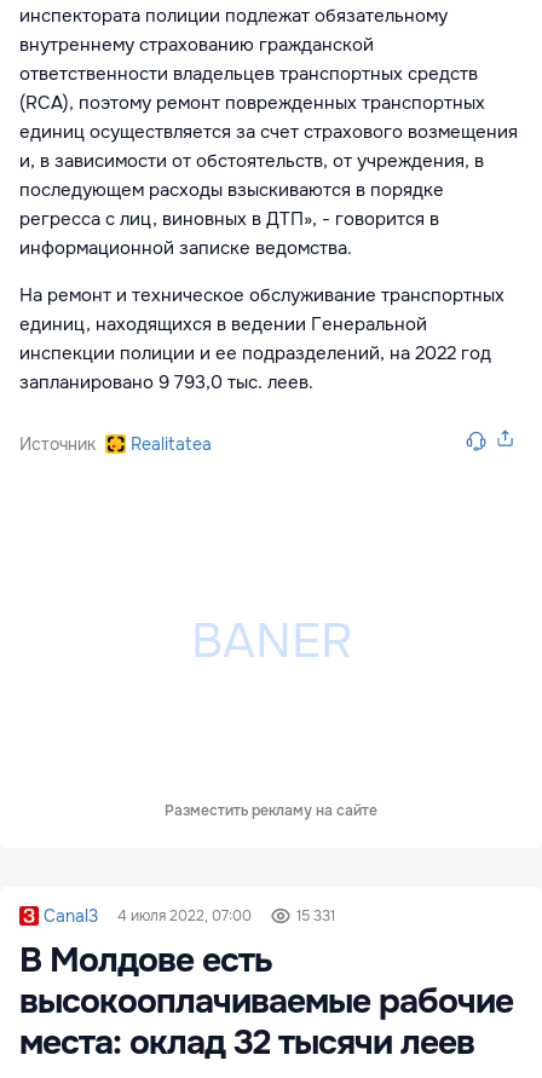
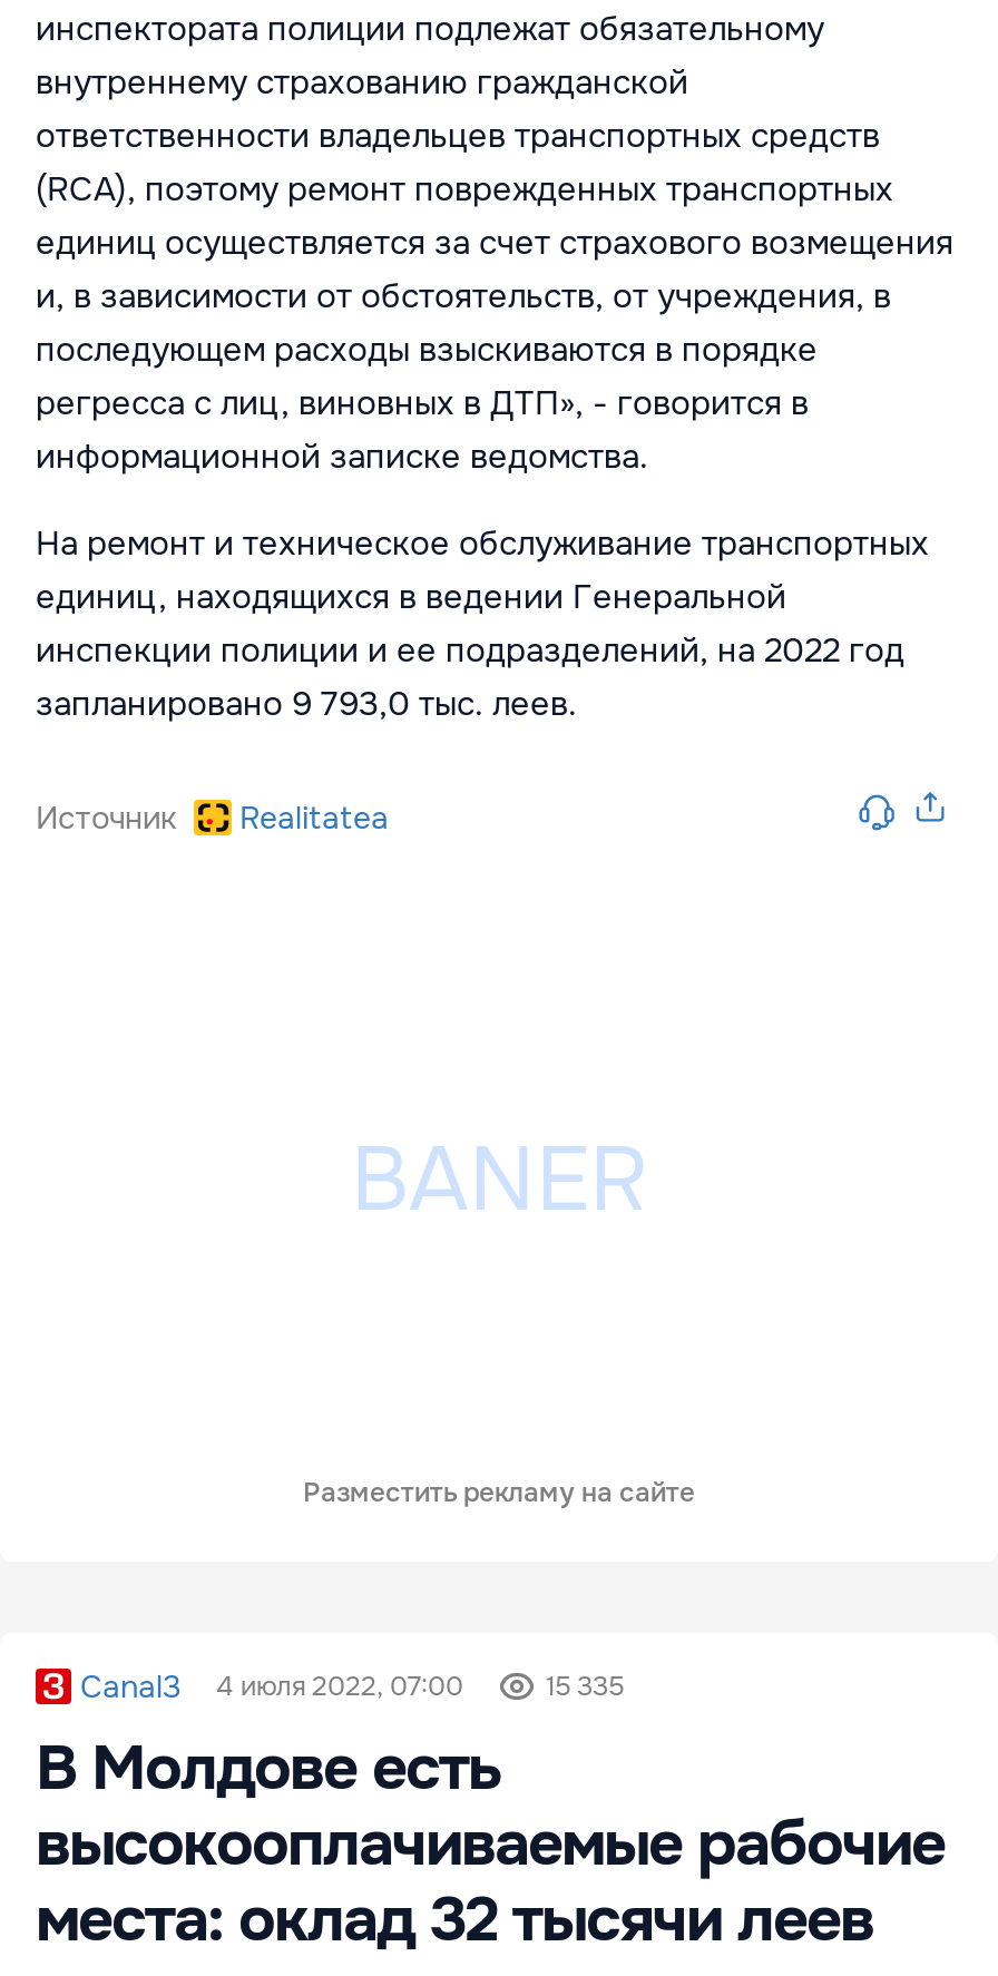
- 15 331
+ 15 335
